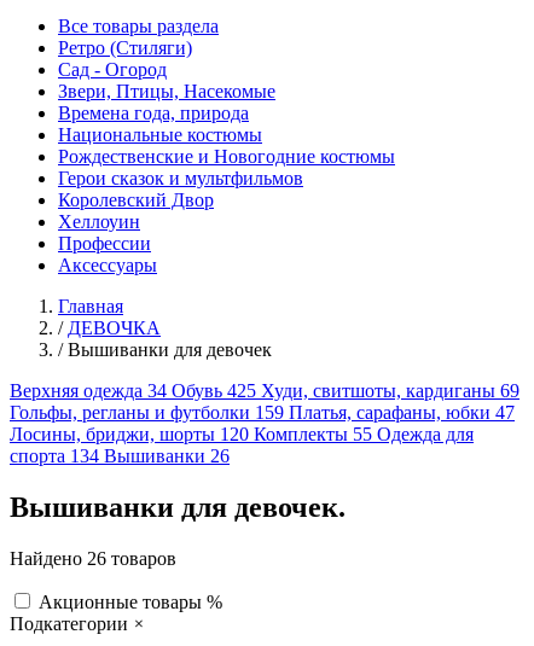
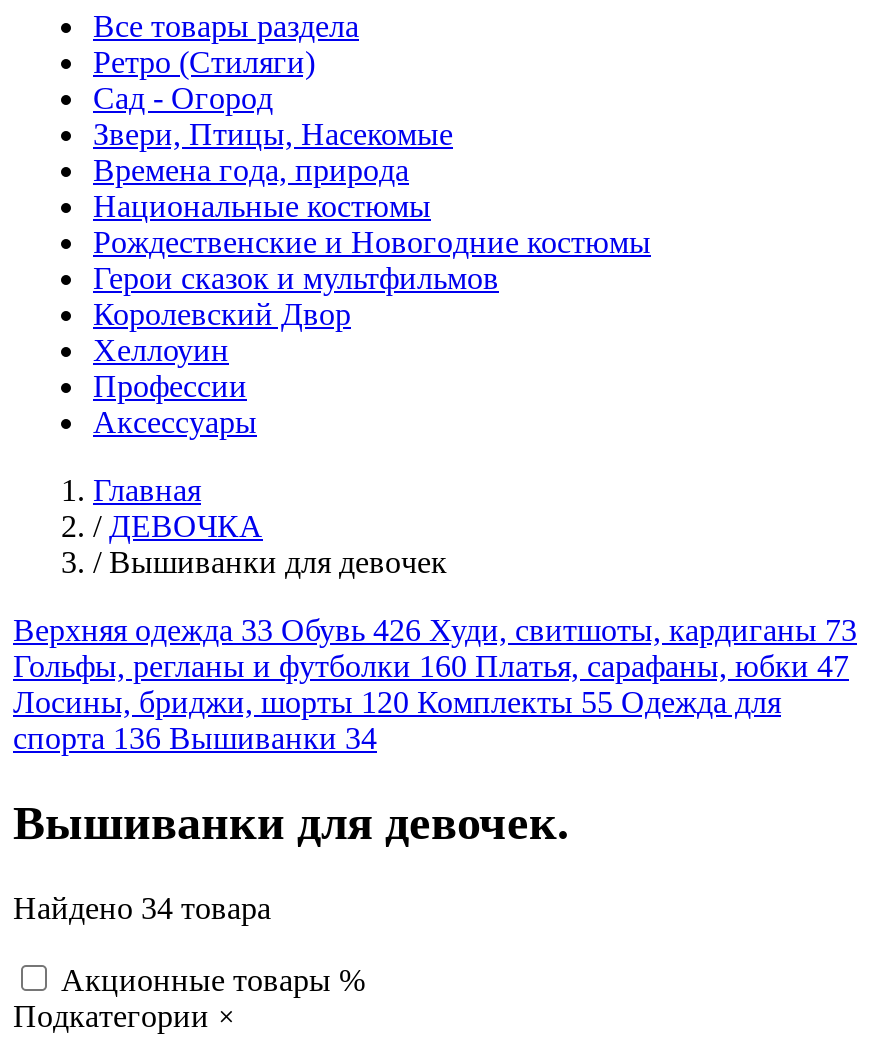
- Верхняя одежда 34 Обувь 425 Худи, свитшоты, кардиганы 69
+ Верхняя одежда 33 Обувь 426 Худи, свитшоты, кардиганы 73

- Гольфы, регланы и футболки 159 Платья, сарафаны, юбки 47
+ Гольфы, регланы и футболки 160 Платья, сарафаны, юбки 47

- спорта 134 Вышиванки 26
+ спорта 136 Вышиванки 34

- Найдено 26 товаров
+ Найдено 34 товара
